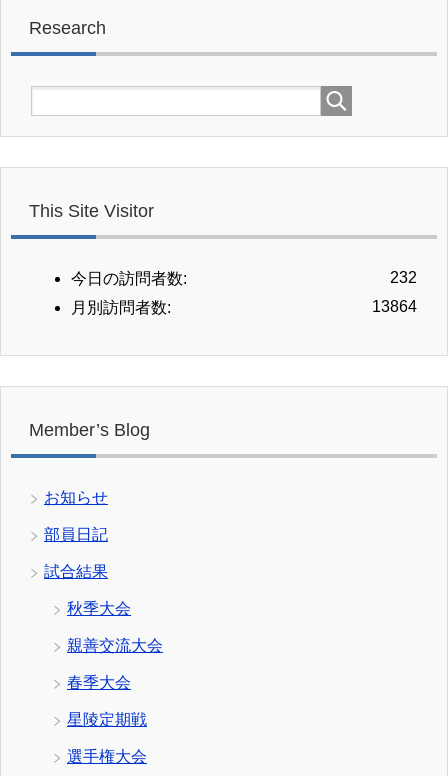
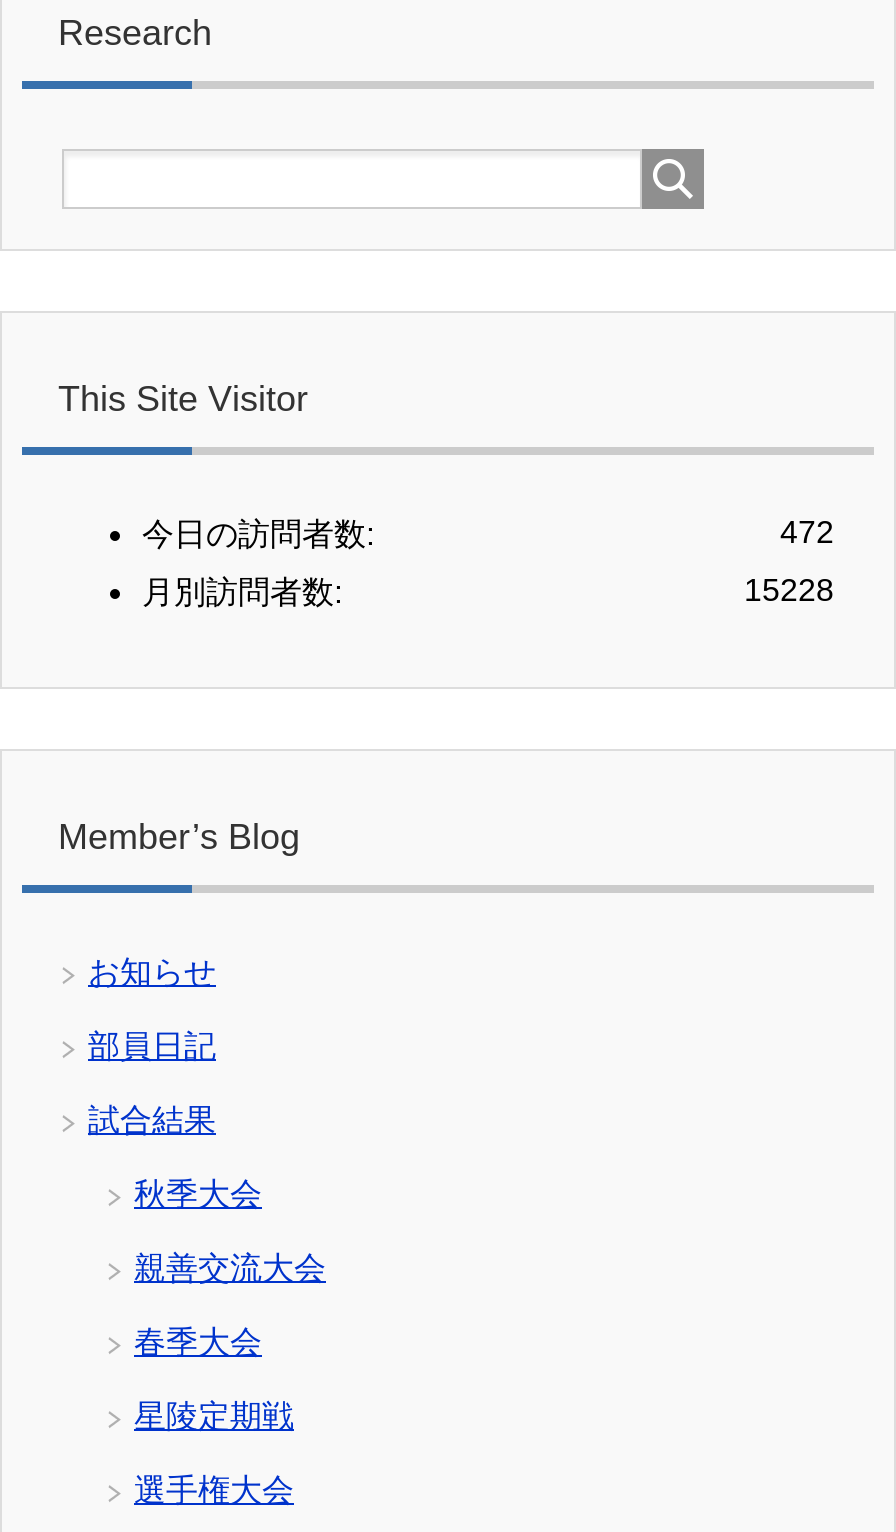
- 232
+ 472

- 13864
+ 15228
